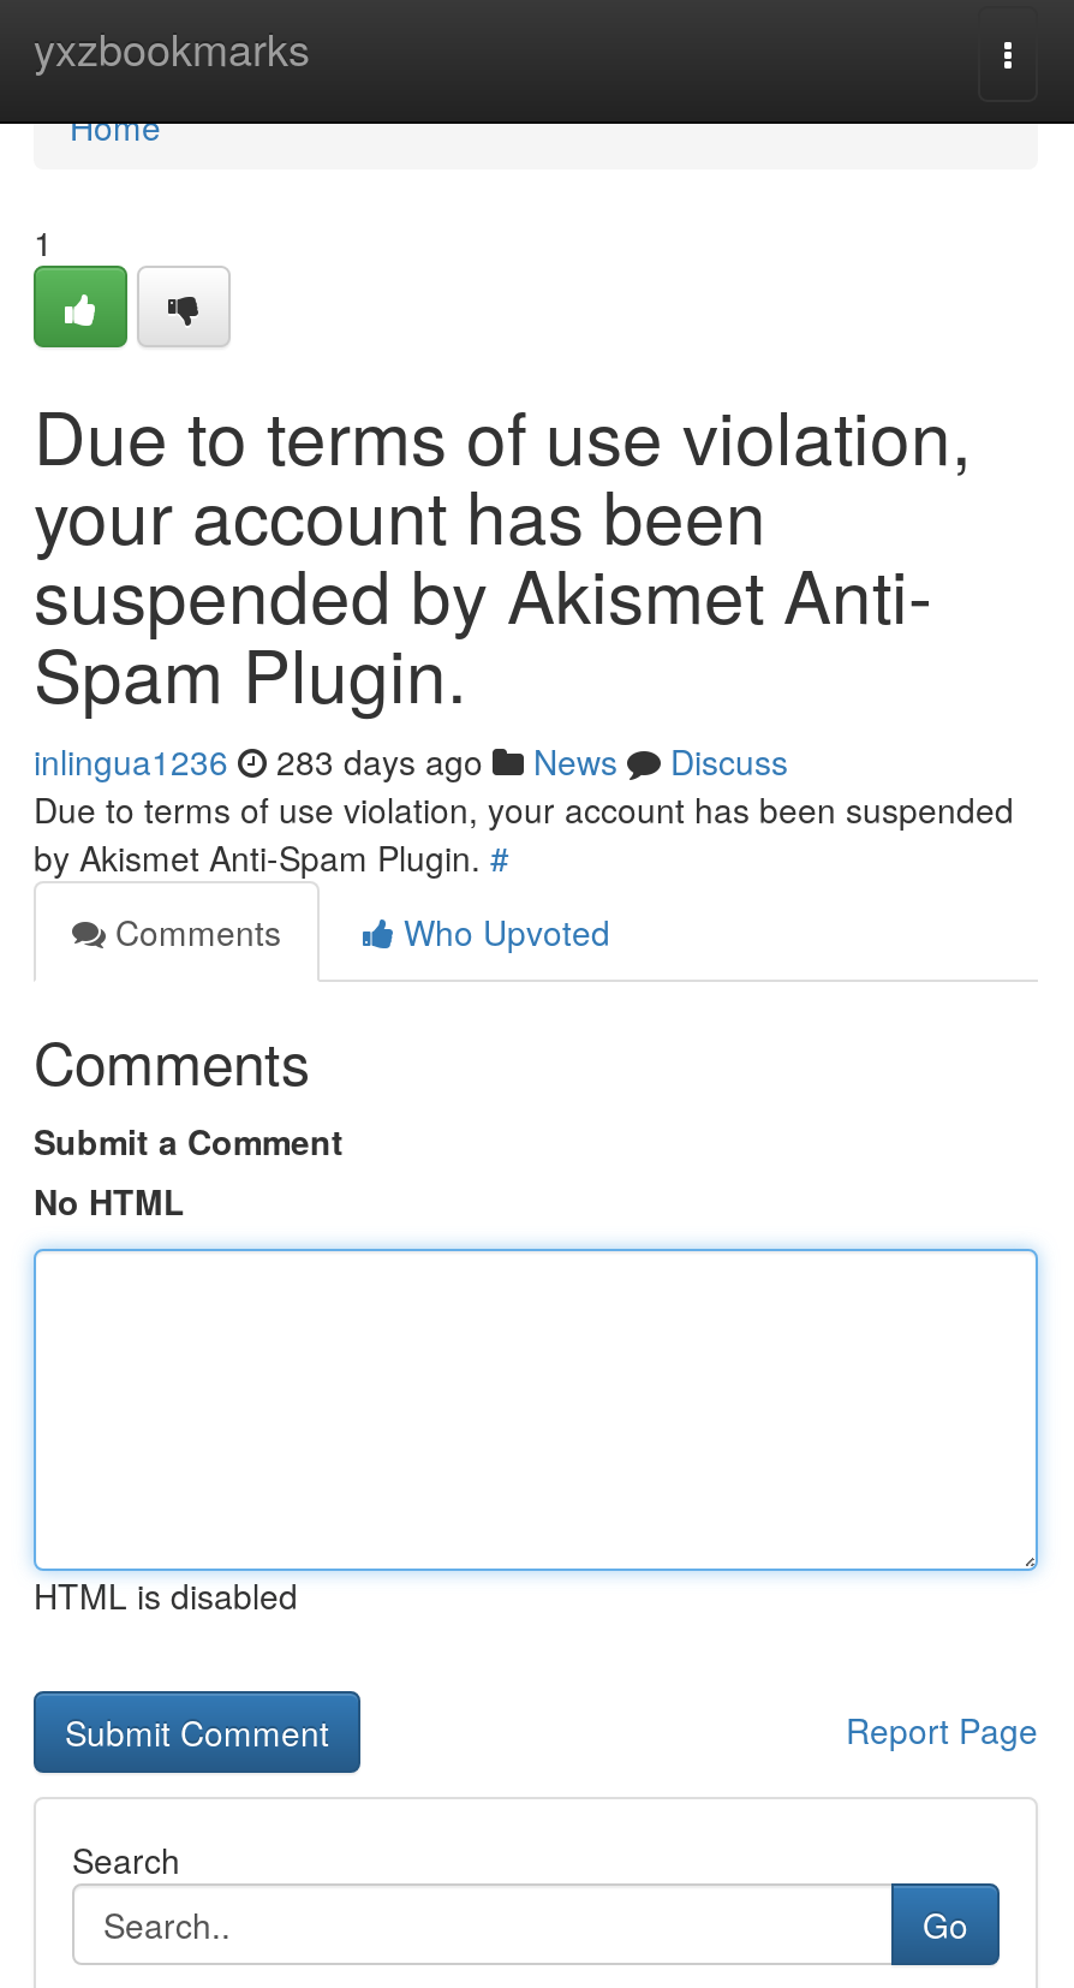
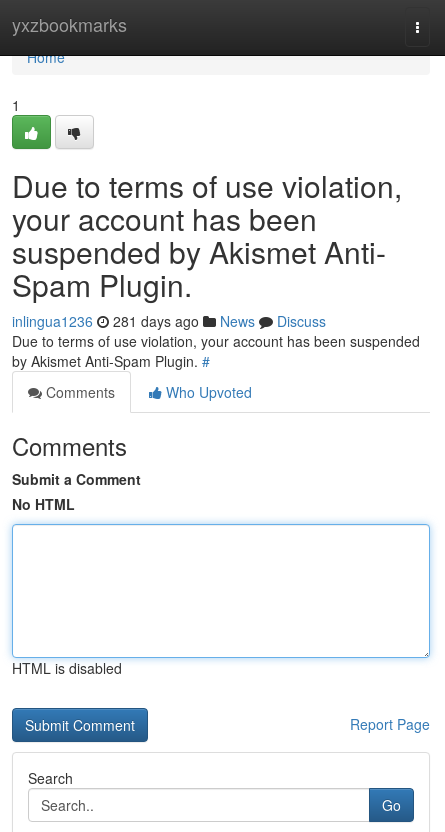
- inlingua1236 283 days ago News Discuss
+ inlingua1236 281 days ago News Discuss
